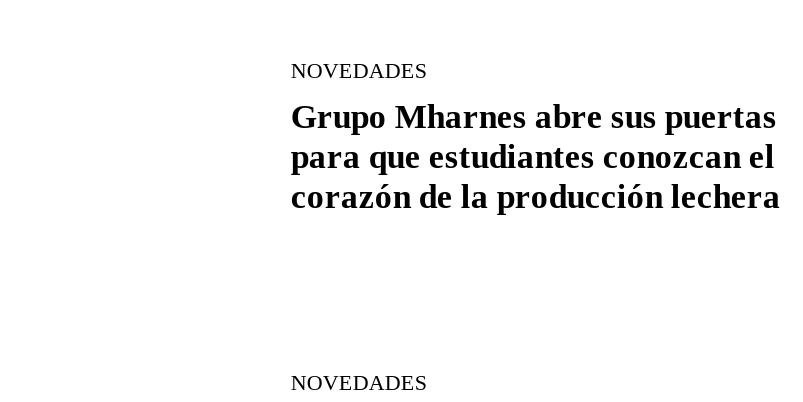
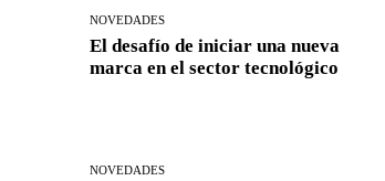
- Grupo Mharnes abre sus puertas
- para que estudiantes conozcan el
- corazón de la producción lechera
+ El desafío de iniciar una nueva
+ marca en el sector tecnológico
